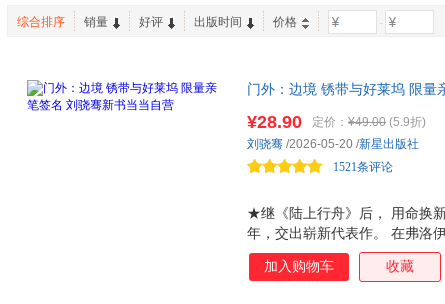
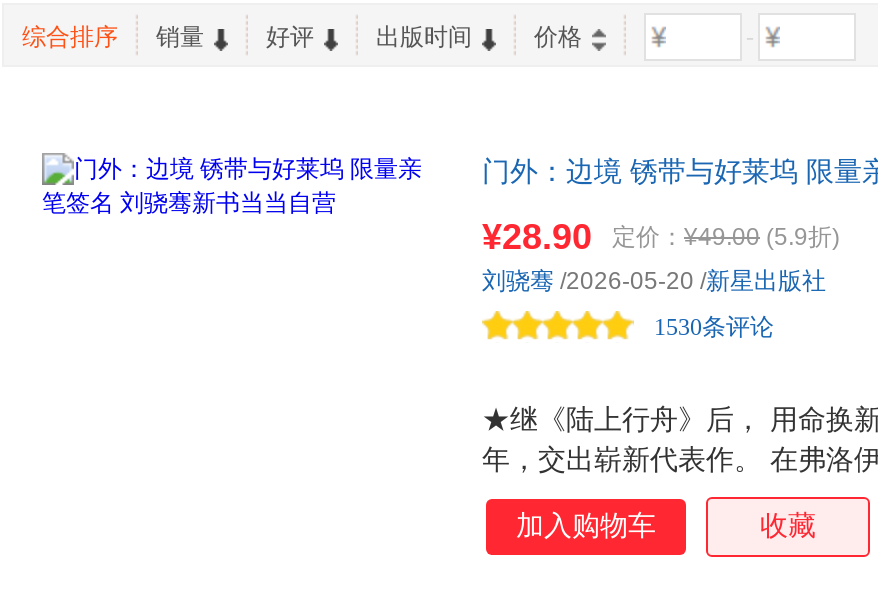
- 1521条评论
+ 1530条评论
